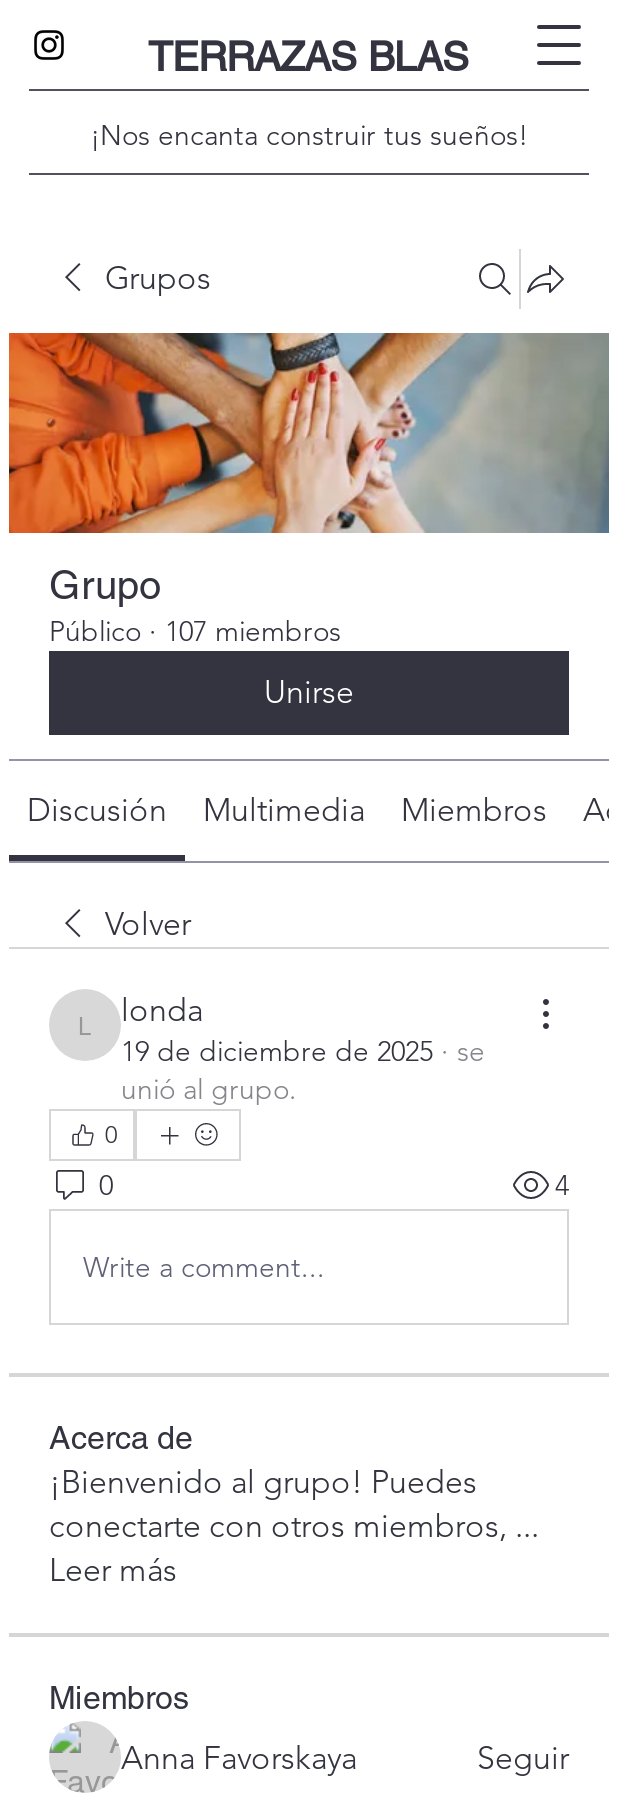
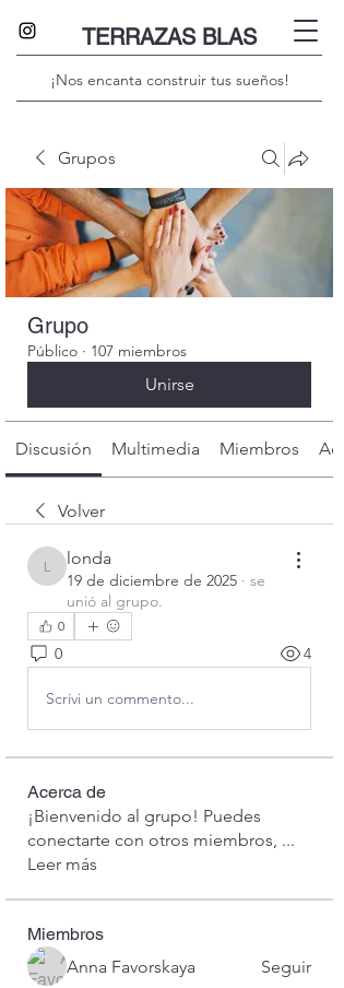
- Write a comment...
+ Scrivi un commento...
